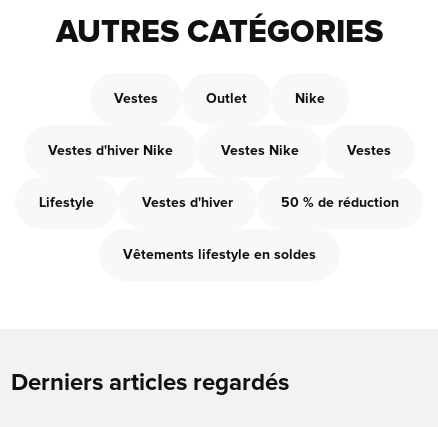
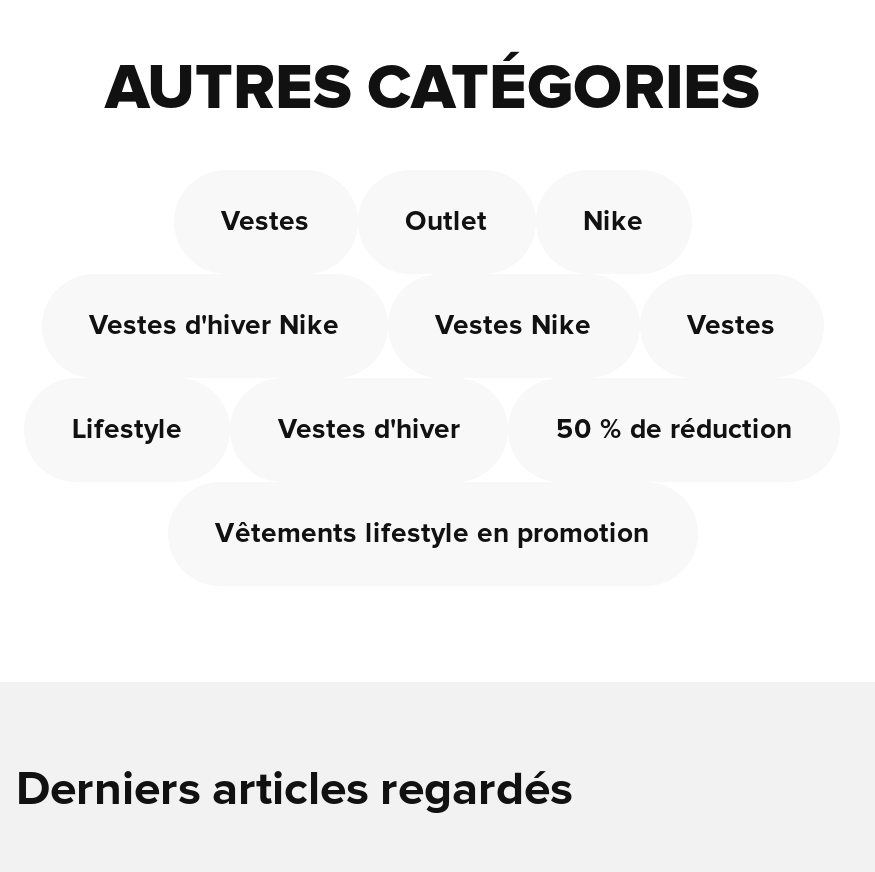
- Vêtements lifestyle en soldes
+ Vêtements lifestyle en promotion
